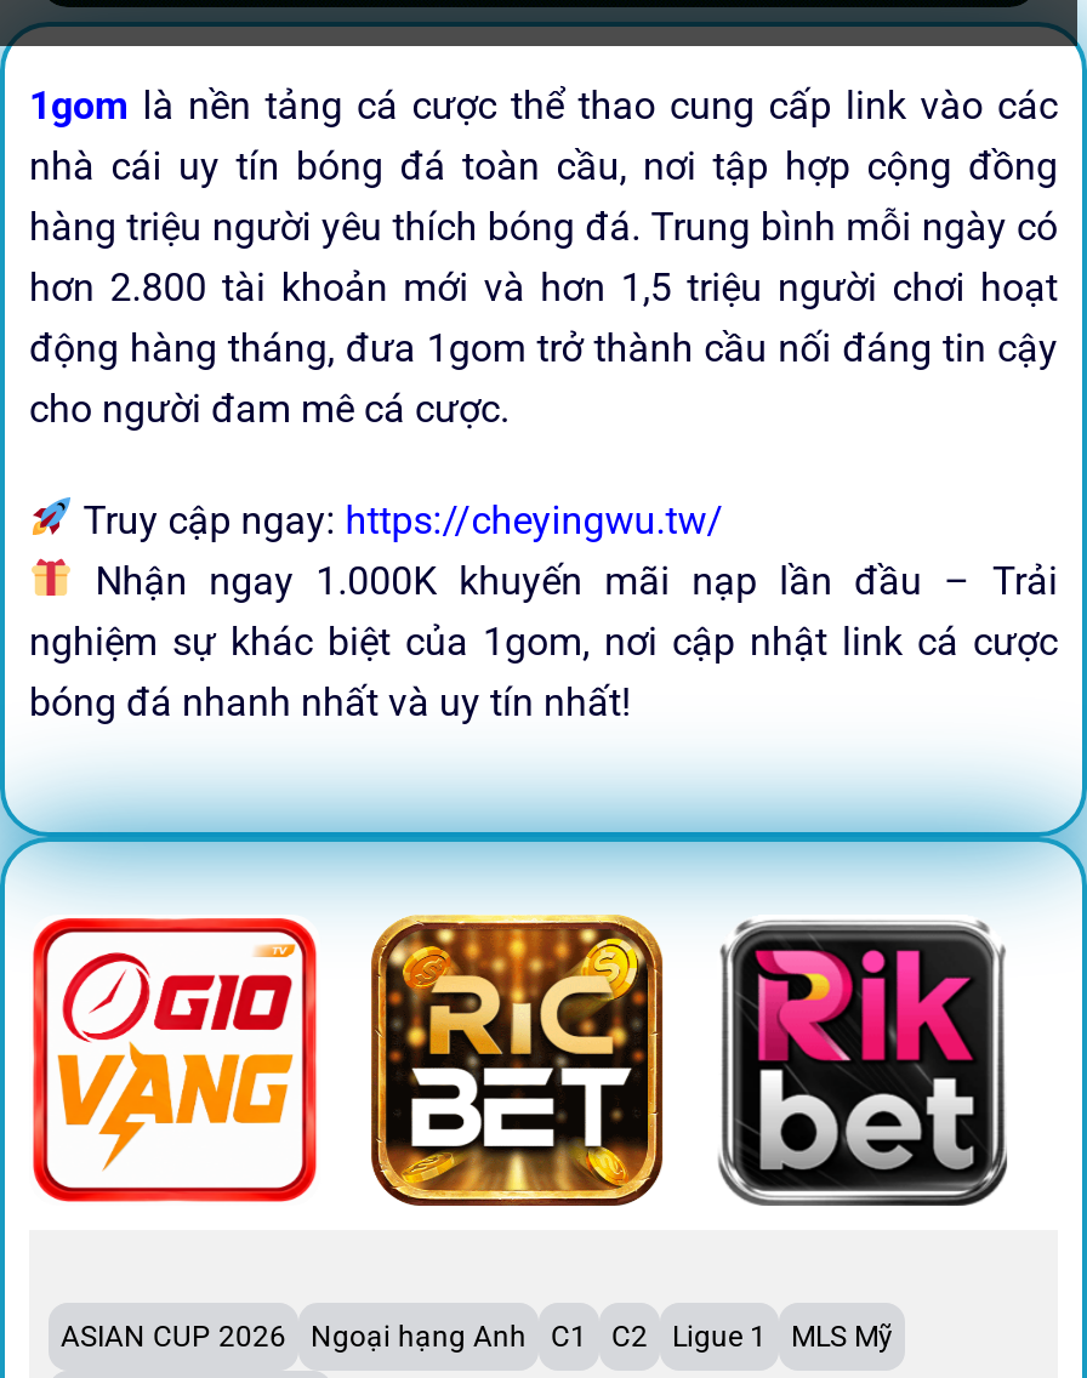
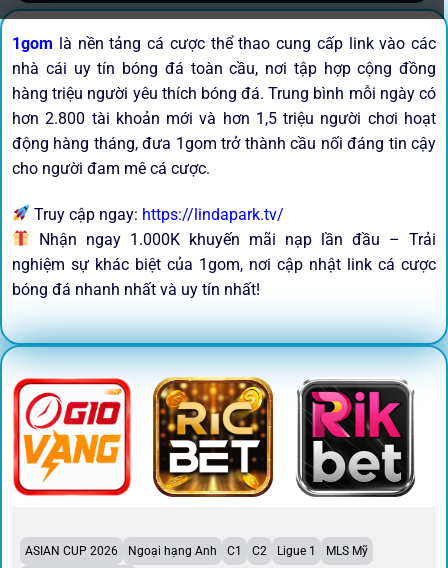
- Truy cập ngay: https://cheyingwu.tw/
+ Truy cập ngay: https://lindapark.tv/
